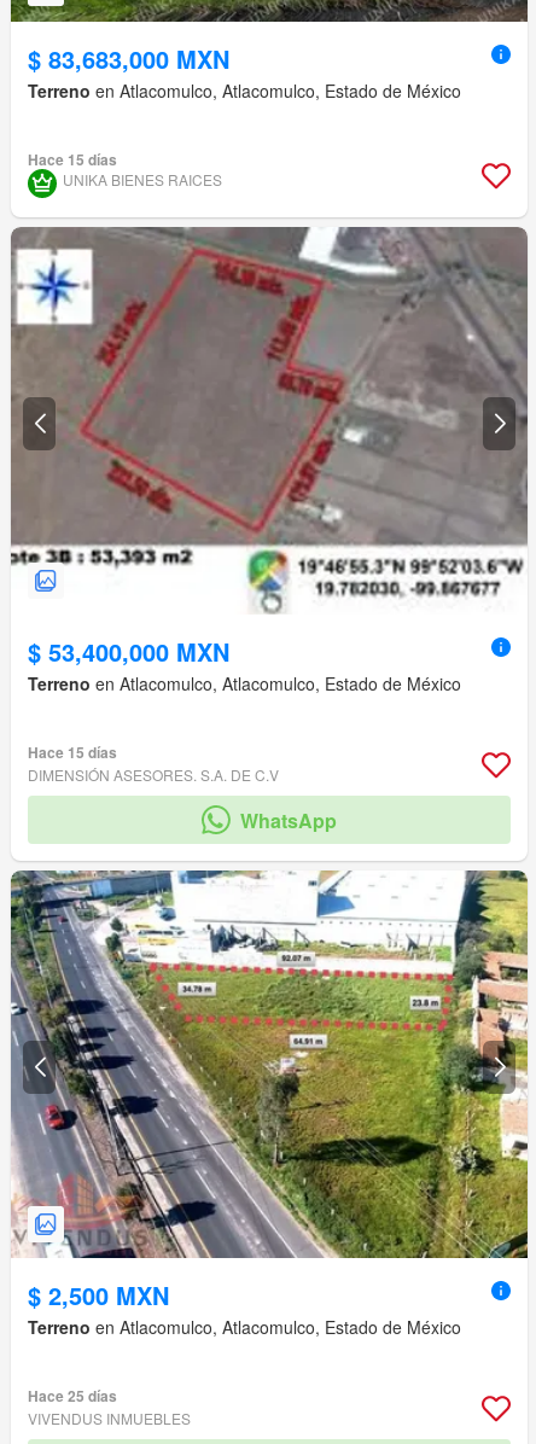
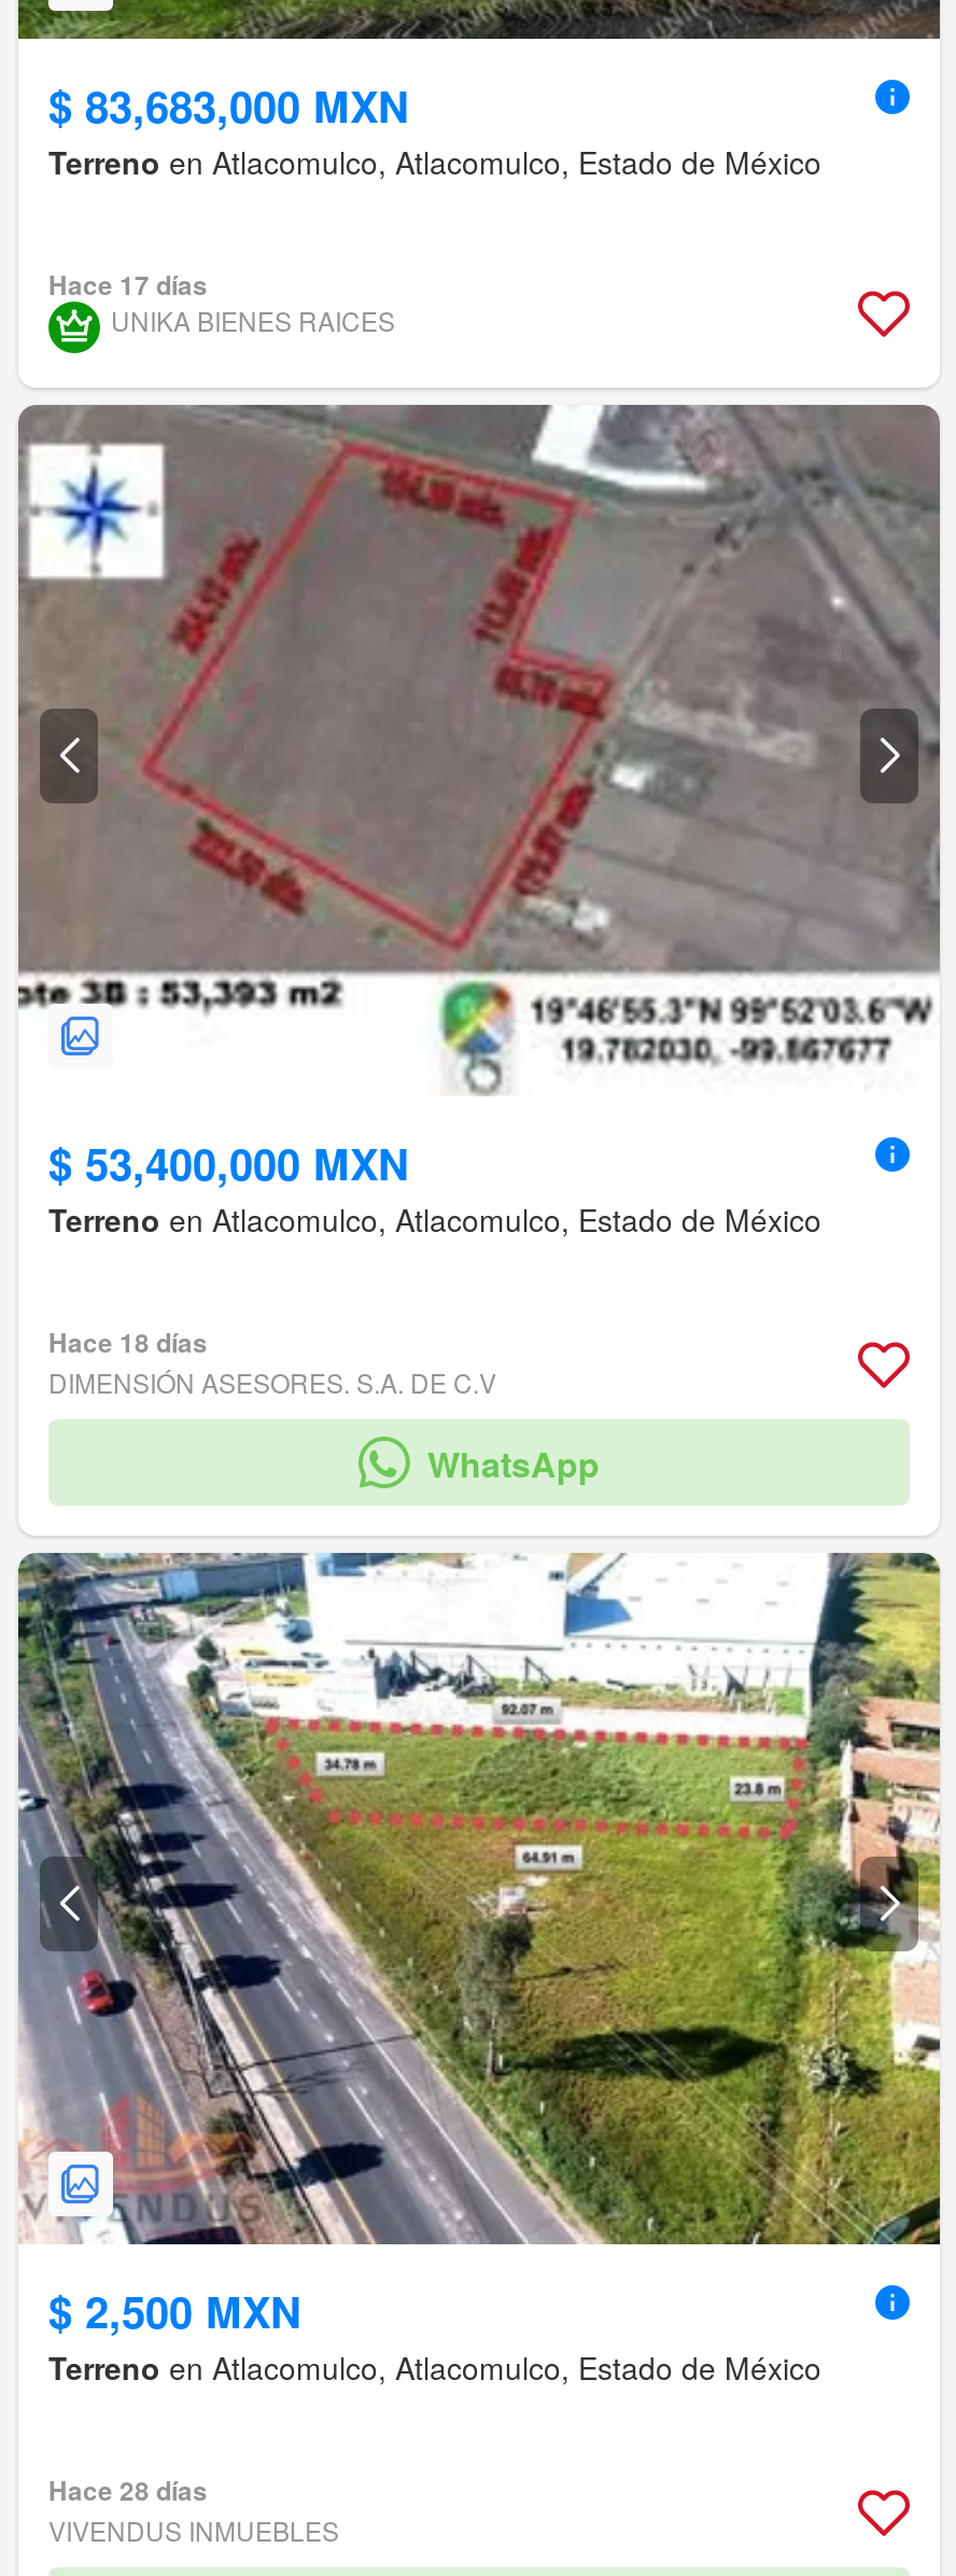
- Hace 15 días
+ Hace 17 días

- Hace 15 días
+ Hace 18 días

- Hace 25 días
+ Hace 28 días
